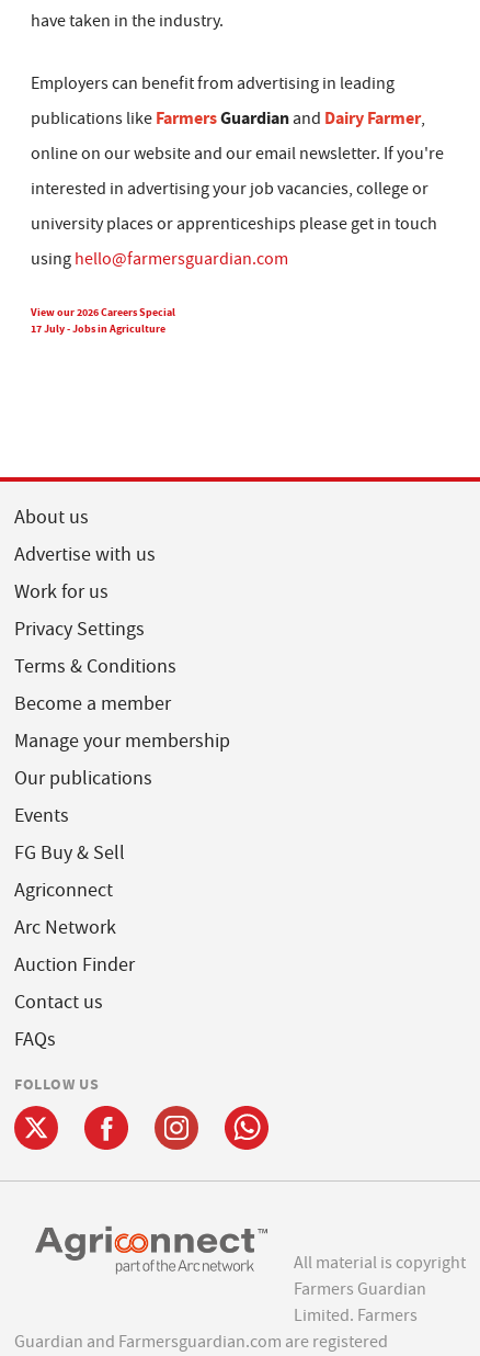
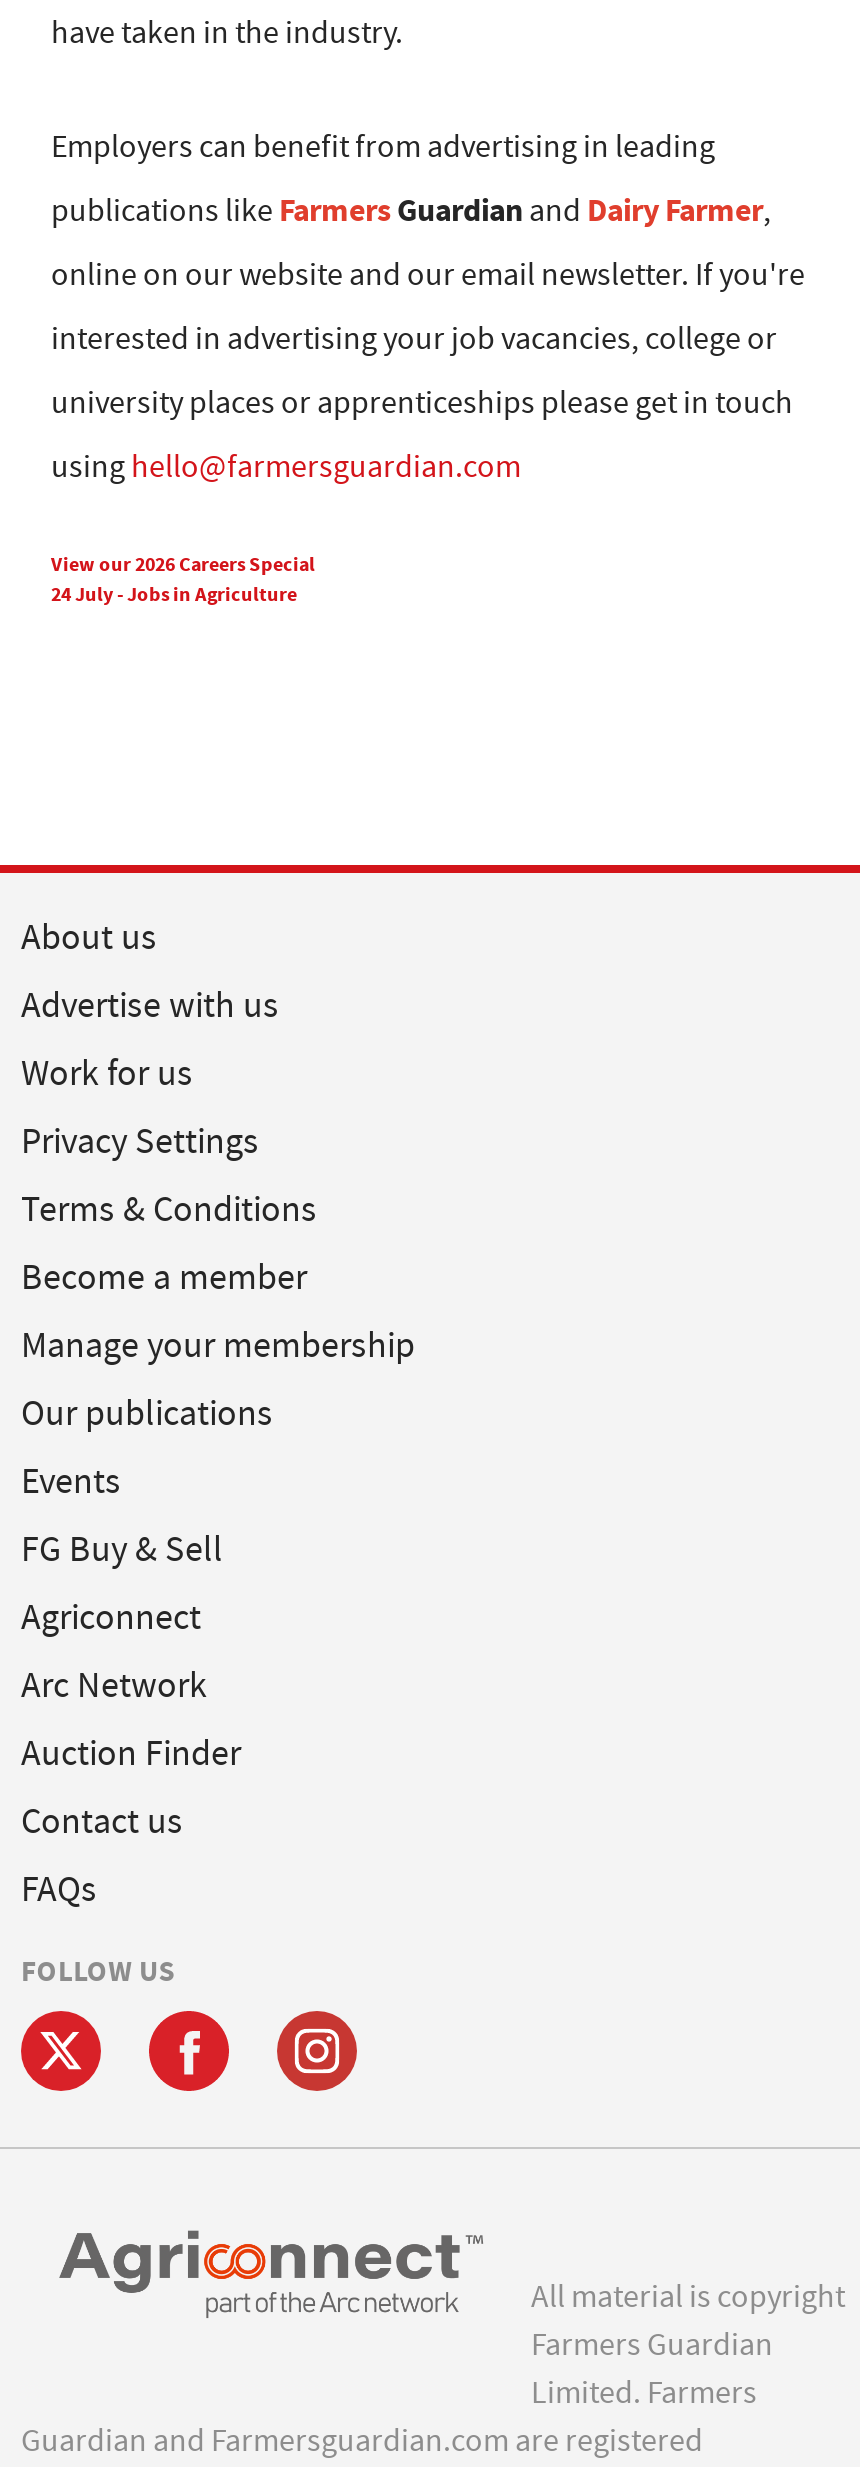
- 17 July - Jobs in Agriculture
+ 24 July - Jobs in Agriculture

- [image]
